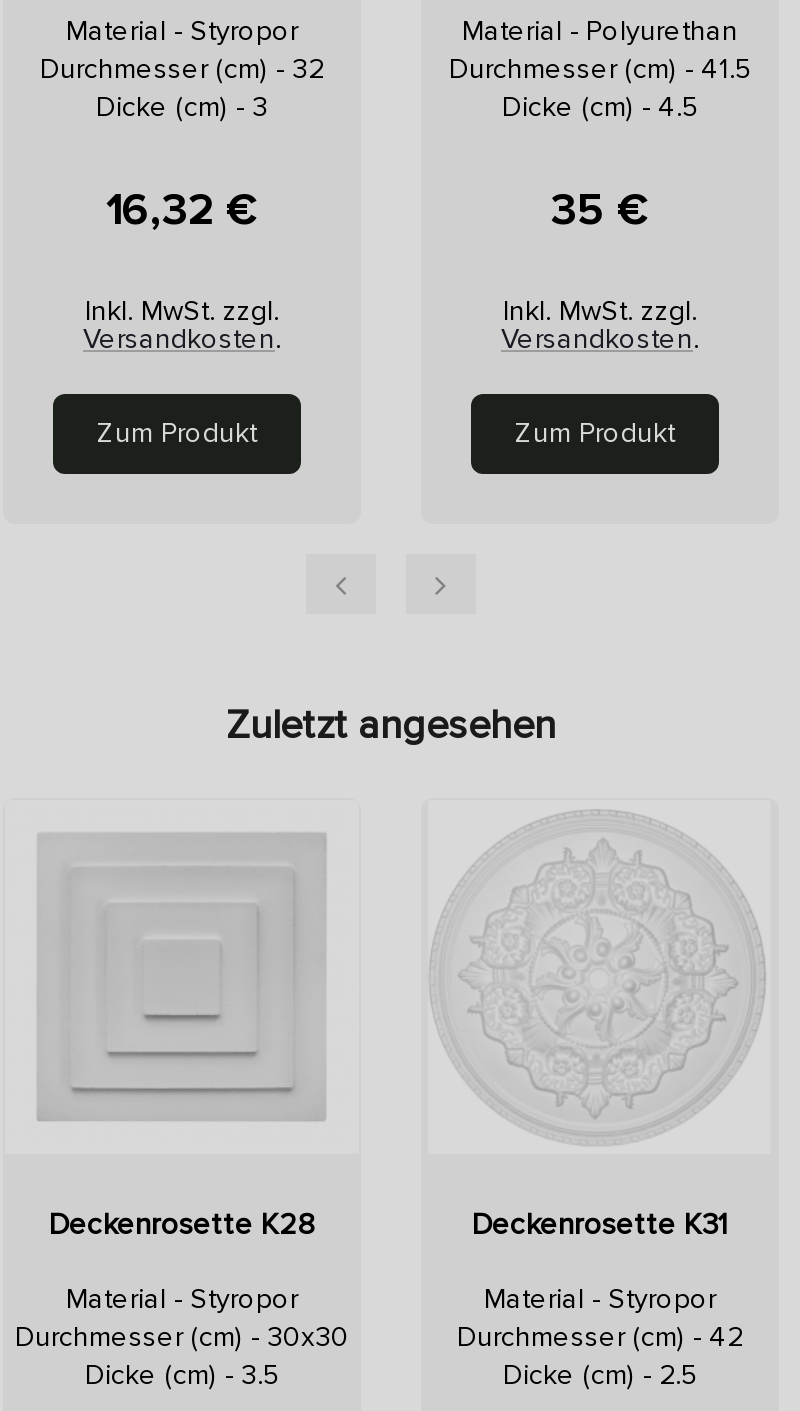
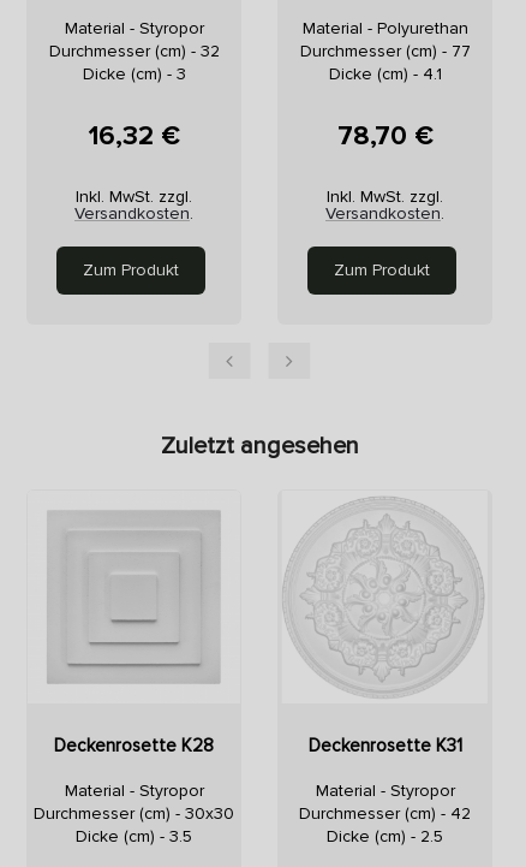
- Durchmesser (cm) - 41.5
+ Durchmesser (cm) - 77

- Dicke (cm) - 4.5
+ Dicke (cm) - 4.1

- 35 €
+ 78,70 €
